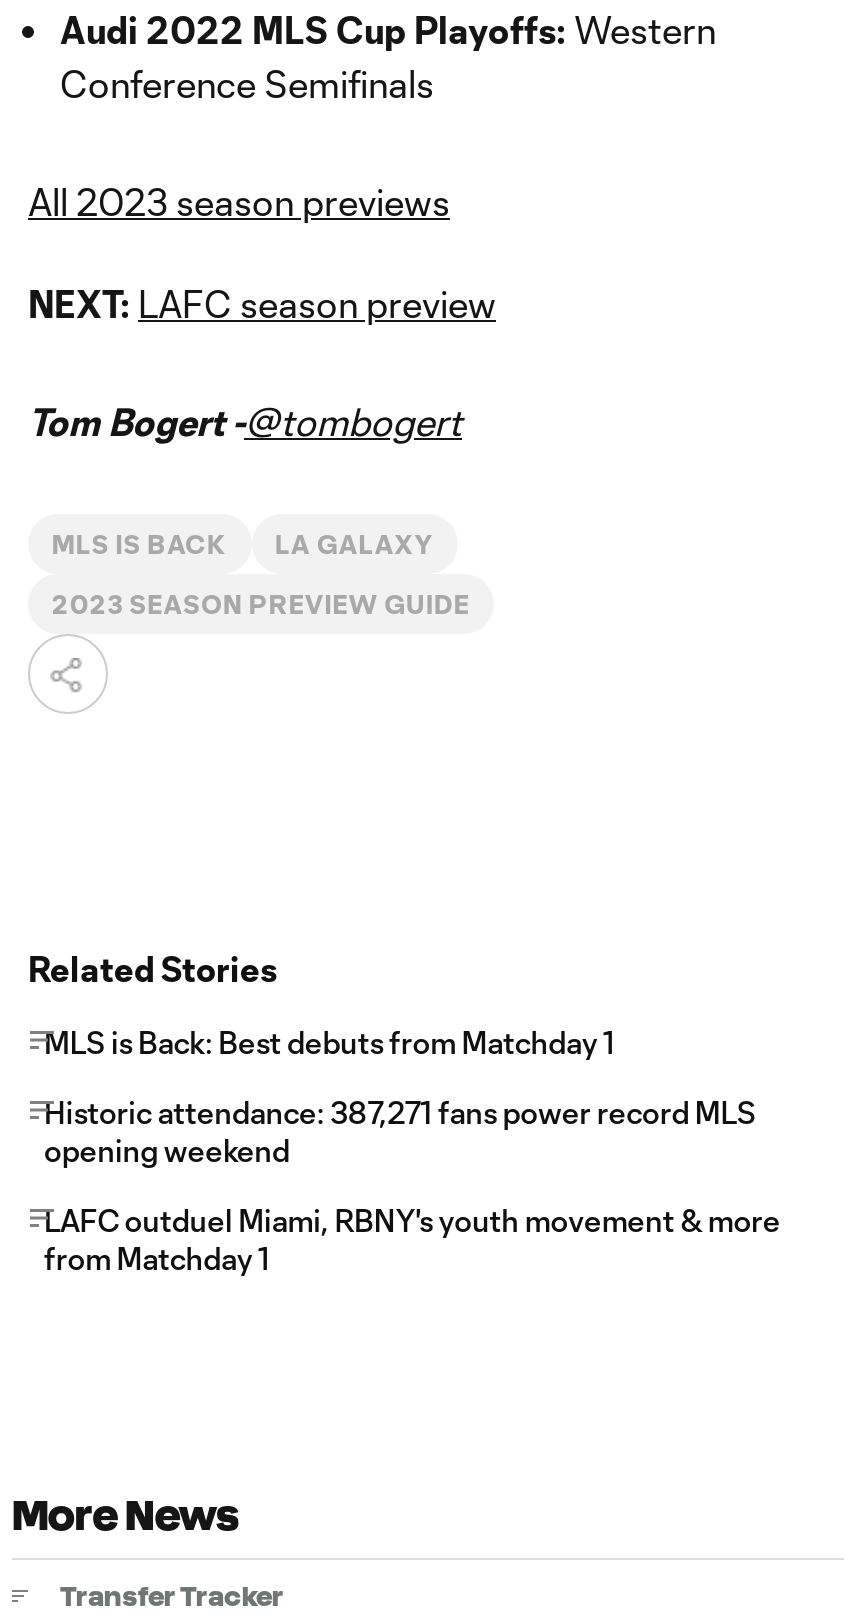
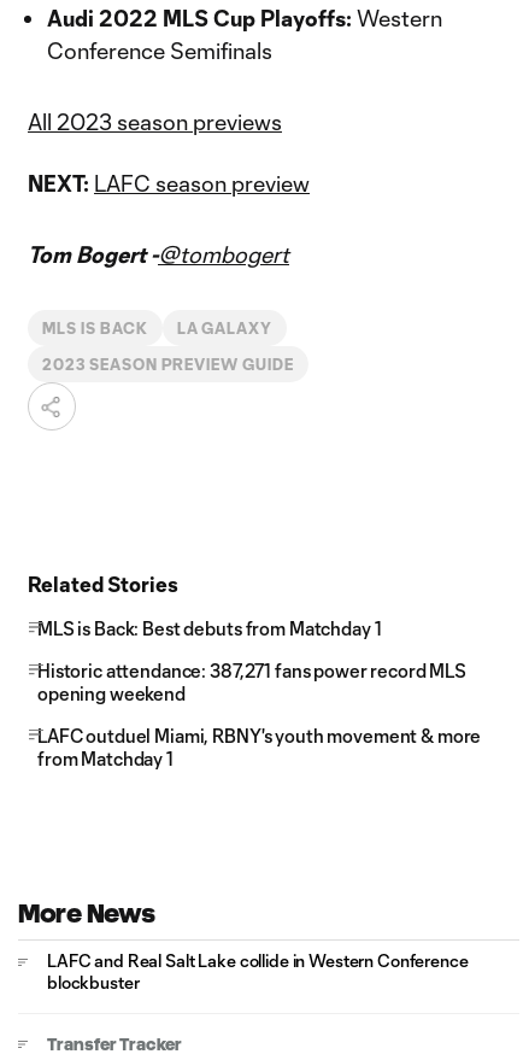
+ LAFC and Real Salt Lake collide in Western Conference
+ blockbuster
